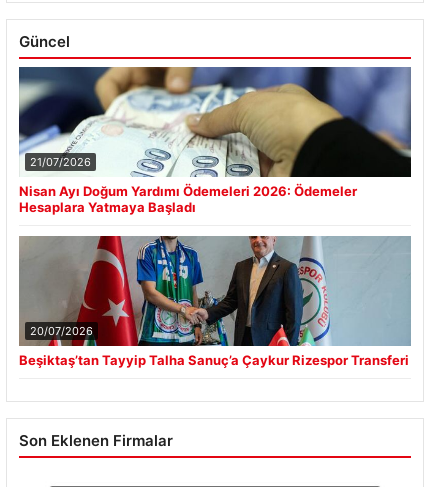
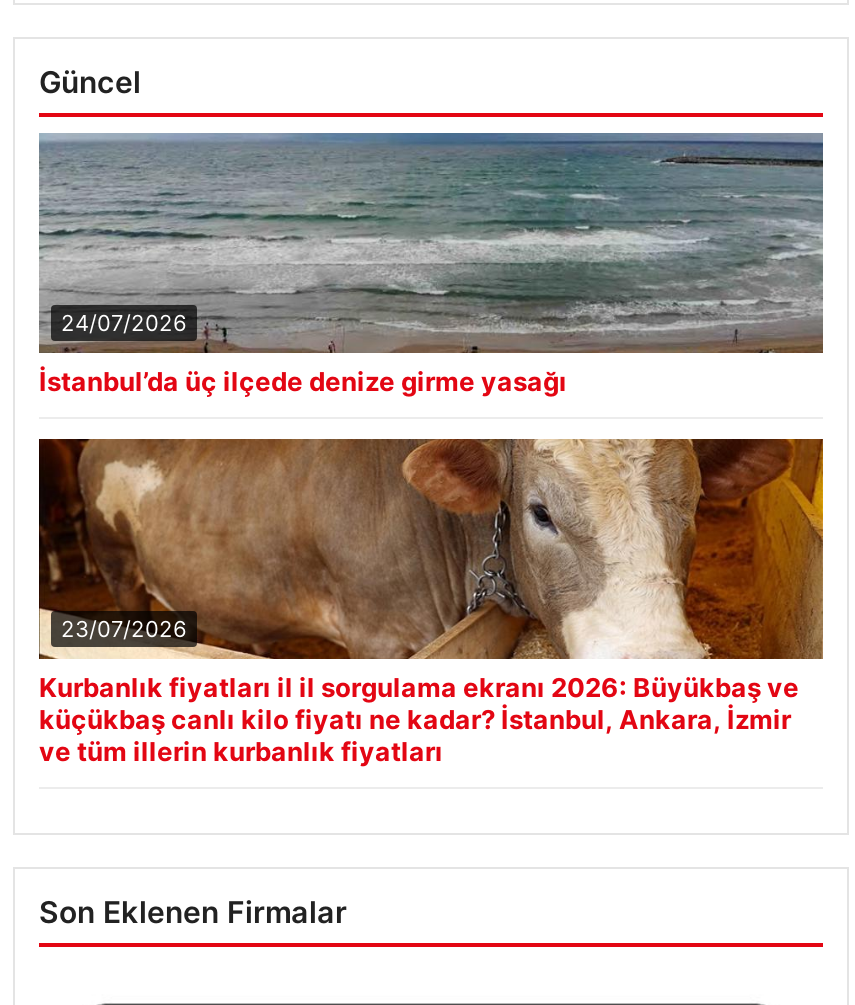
- [image]
- 21/07/2026
+ [image]
+ 24/07/2026

- Nisan Ayı Doğum Yardımı Ödemeleri 2026: Ödemeler
- Hesaplara Yatmaya Başladı
+ İstanbul’da üç ilçede denize girme yasağı

- [image]
- 20/07/2026
+ [image]
+ 23/07/2026

- Beşiktaş’tan Tayyip Talha Sanuç’a Çaykur Rizespor Transferi
+ Kurbanlık fiyatları il il sorgulama ekranı 2026: Büyükbaş ve
+ küçükbaş canlı kilo fiyatı ne kadar? İstanbul, Ankara, İzmir
+ ve tüm illerin kurbanlık fiyatları
